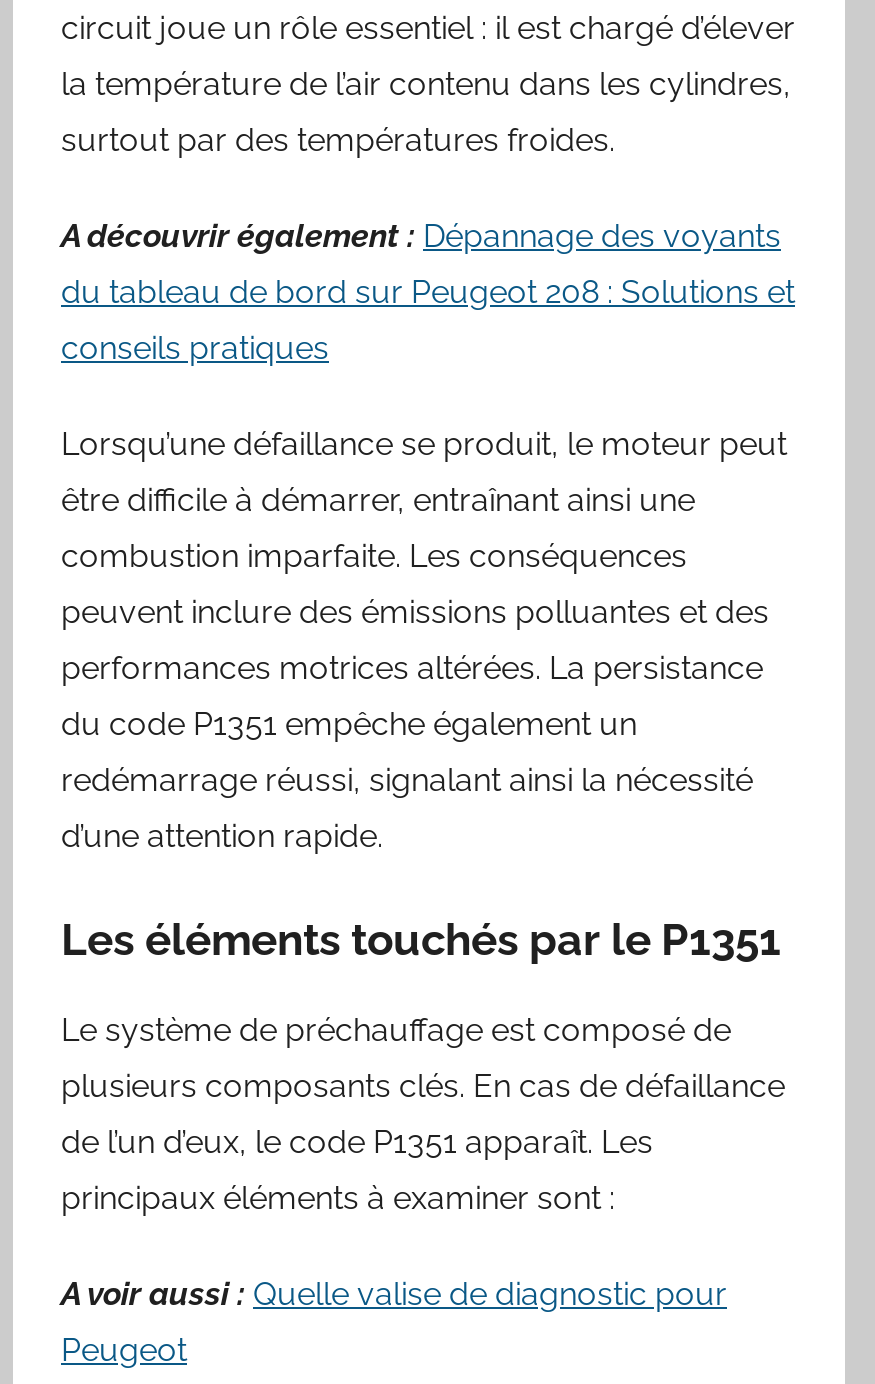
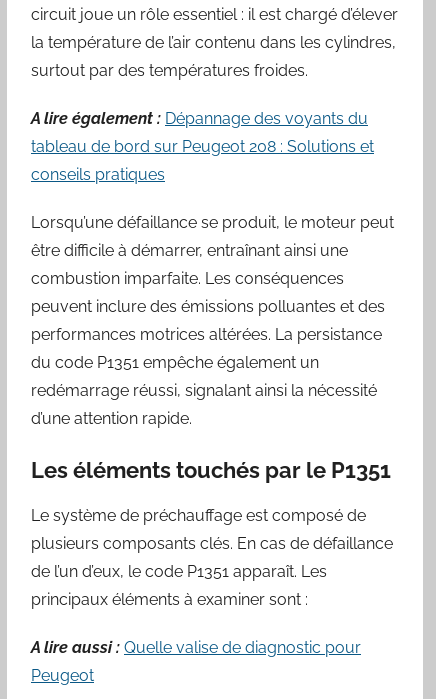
- A découvrir également : Dépannage des voyants
+ A lire également : Dépannage des voyants du

- du tableau de bord sur Peugeot 208 : Solutions et
+ tableau de bord sur Peugeot 208 : Solutions et

- A voir aussi : Quelle valise de diagnostic pour
+ A lire aussi : Quelle valise de diagnostic pour
